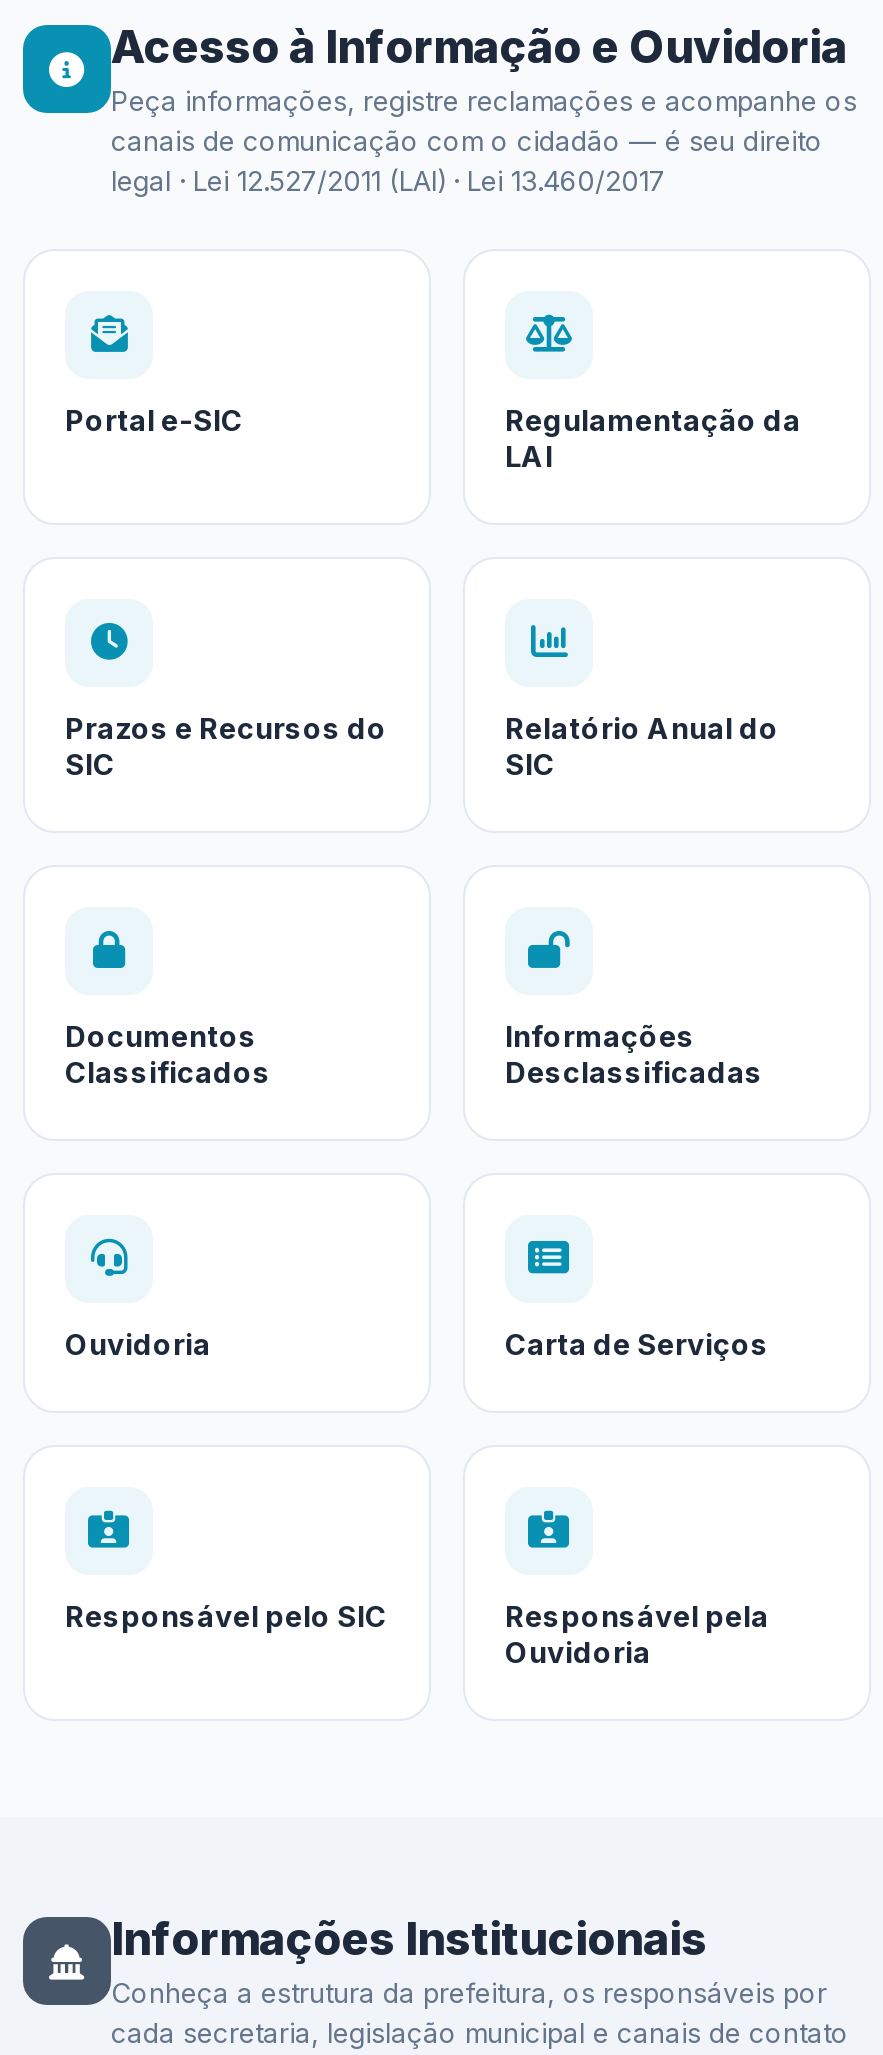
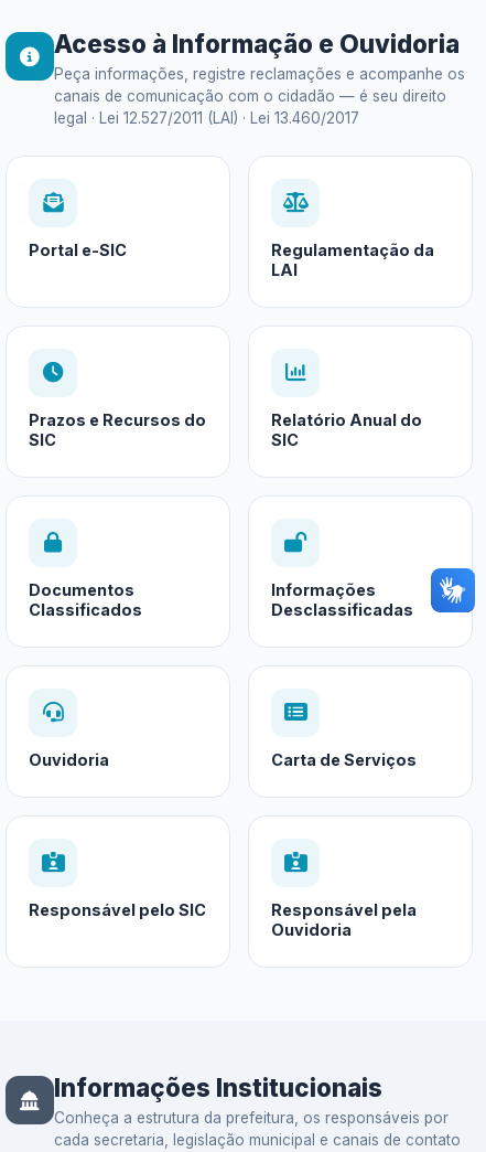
+ [image]
